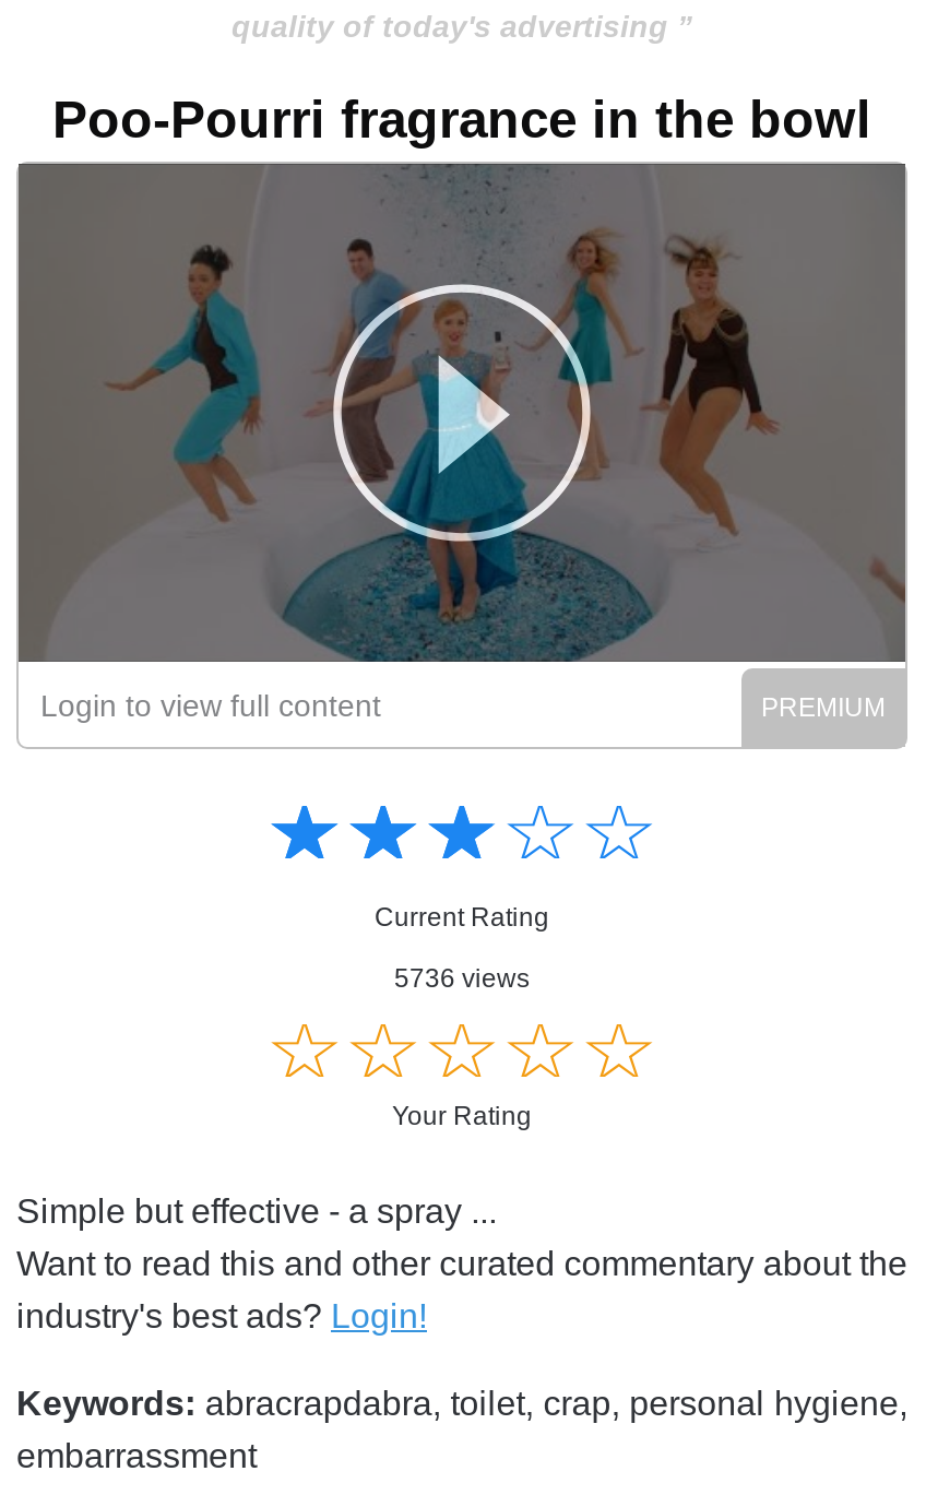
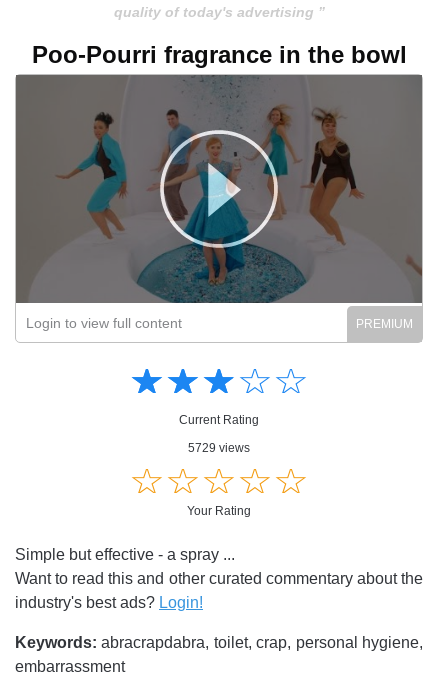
- 5736 views
+ 5729 views
